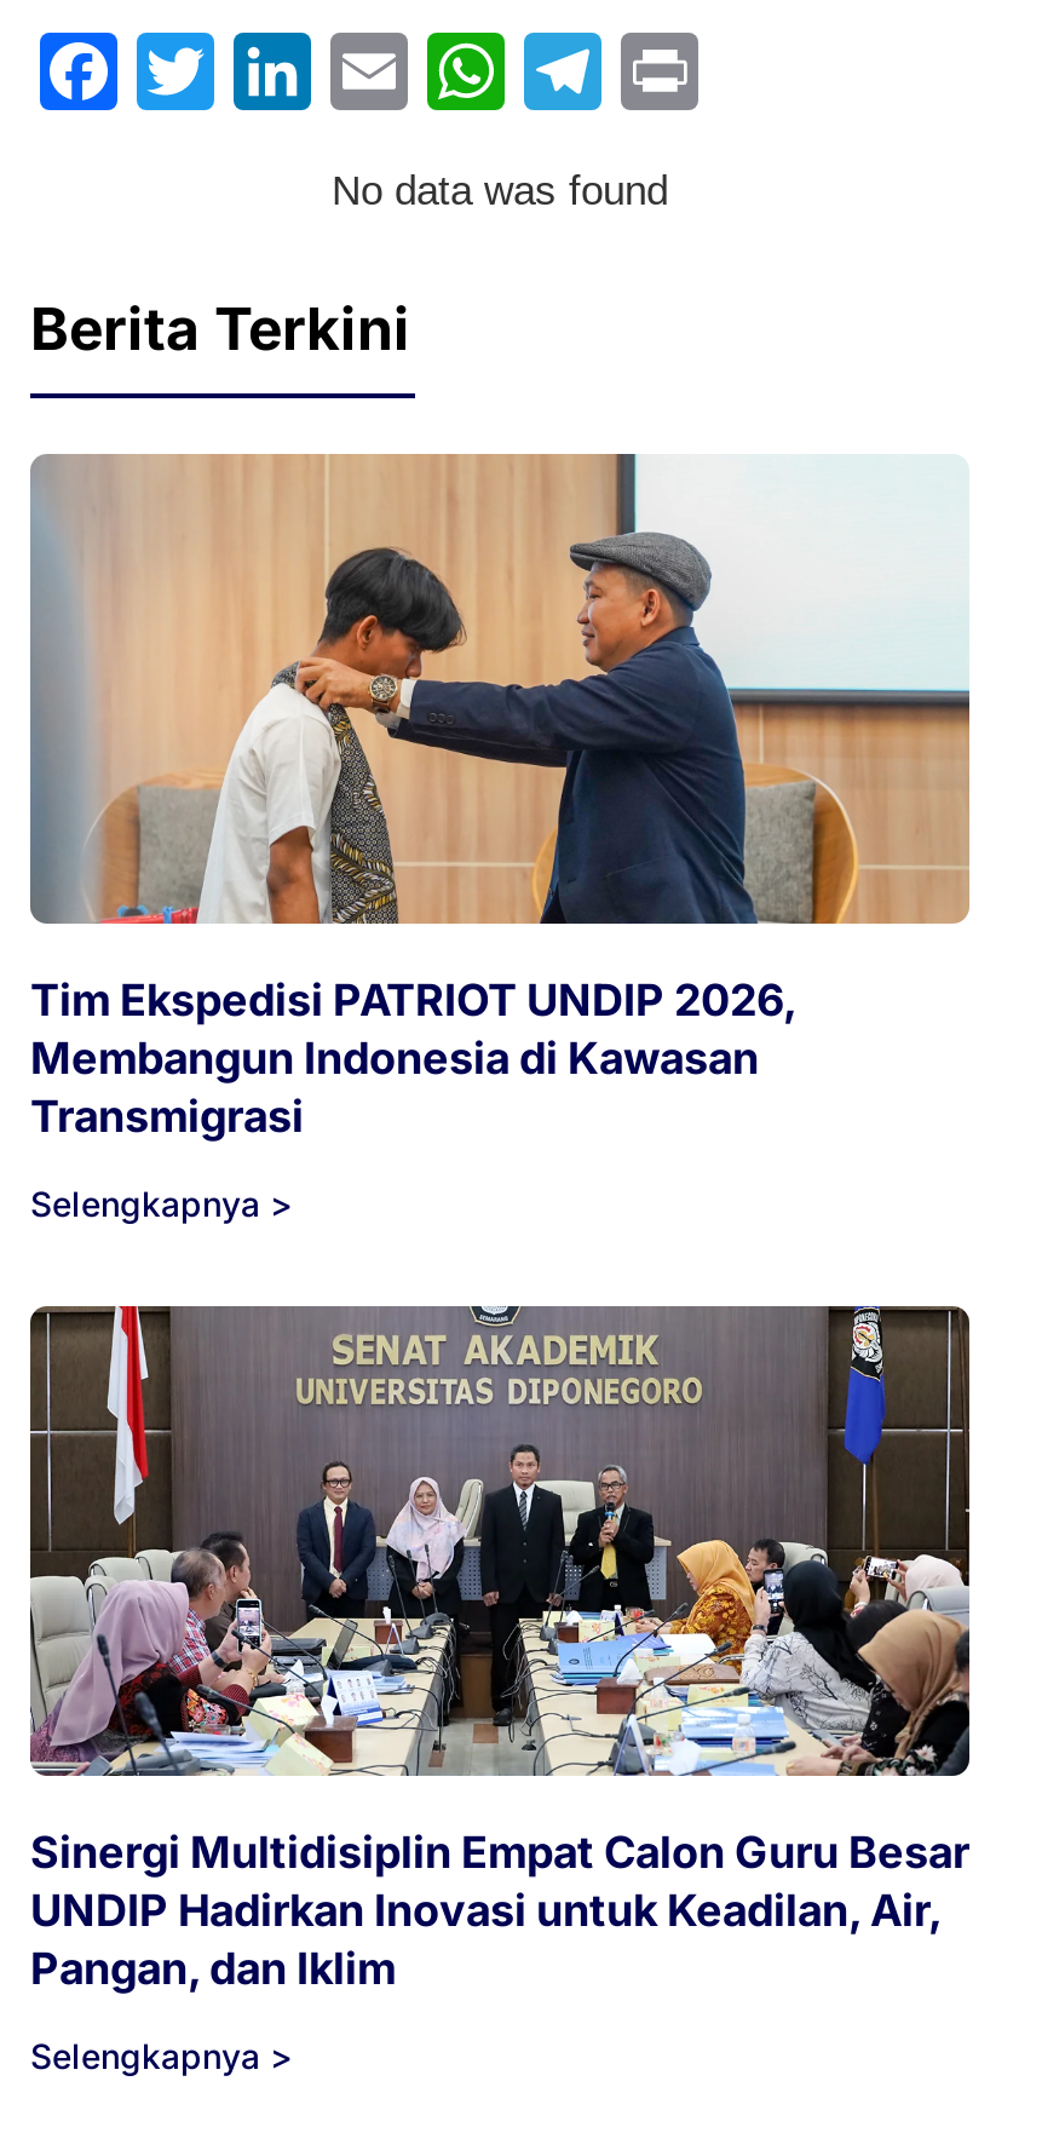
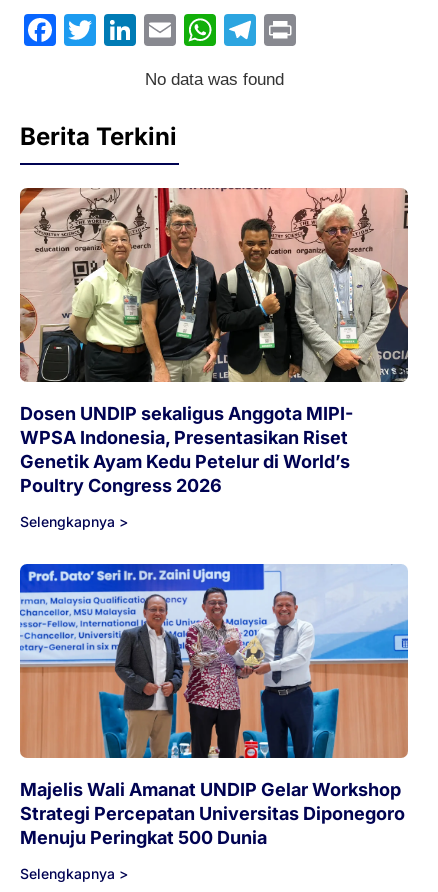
- [image]
- Tim Ekspedisi PATRIOT UNDIP 2026,
- Membangun Indonesia di Kawasan
- Transmigrasi
+ [image]
+ Dosen UNDIP sekaligus Anggota MIPI-
+ WPSA Indonesia, Presentasikan Riset
+ Genetik Ayam Kedu Petelur di World’s
+ Poultry Congress 2026

- [image]
- Sinergi Multidisiplin Empat Calon Guru Besar
- UNDIP Hadirkan Inovasi untuk Keadilan, Air,
- Pangan, dan Iklim
+ [image]
+ Majelis Wali Amanat UNDIP Gelar Workshop
+ Strategi Percepatan Universitas Diponegoro
+ Menuju Peringkat 500 Dunia
